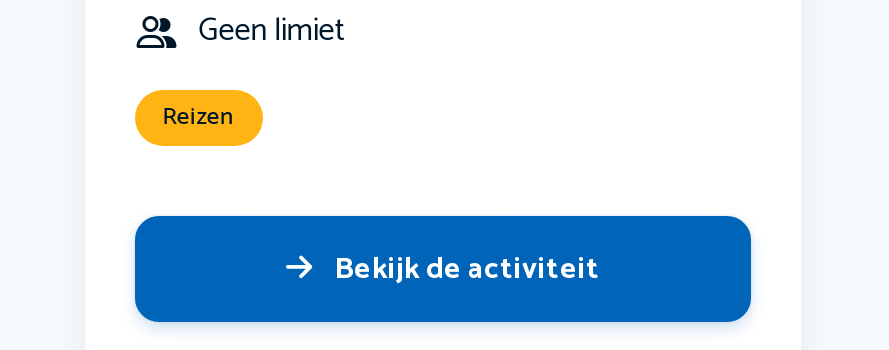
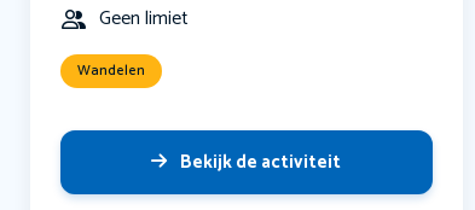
- Reizen
+ Wandelen
